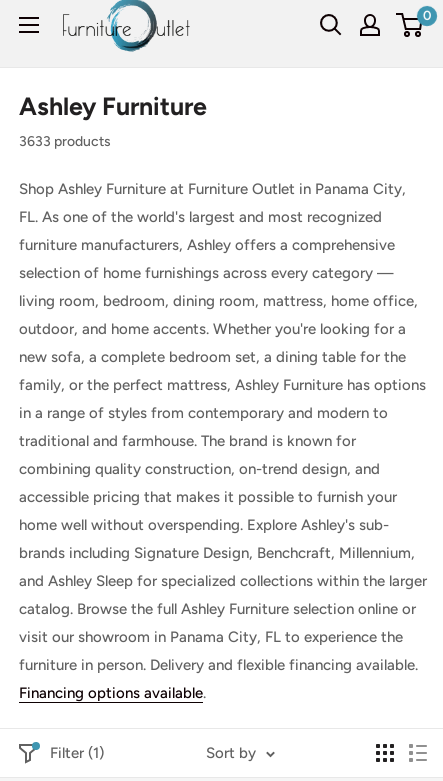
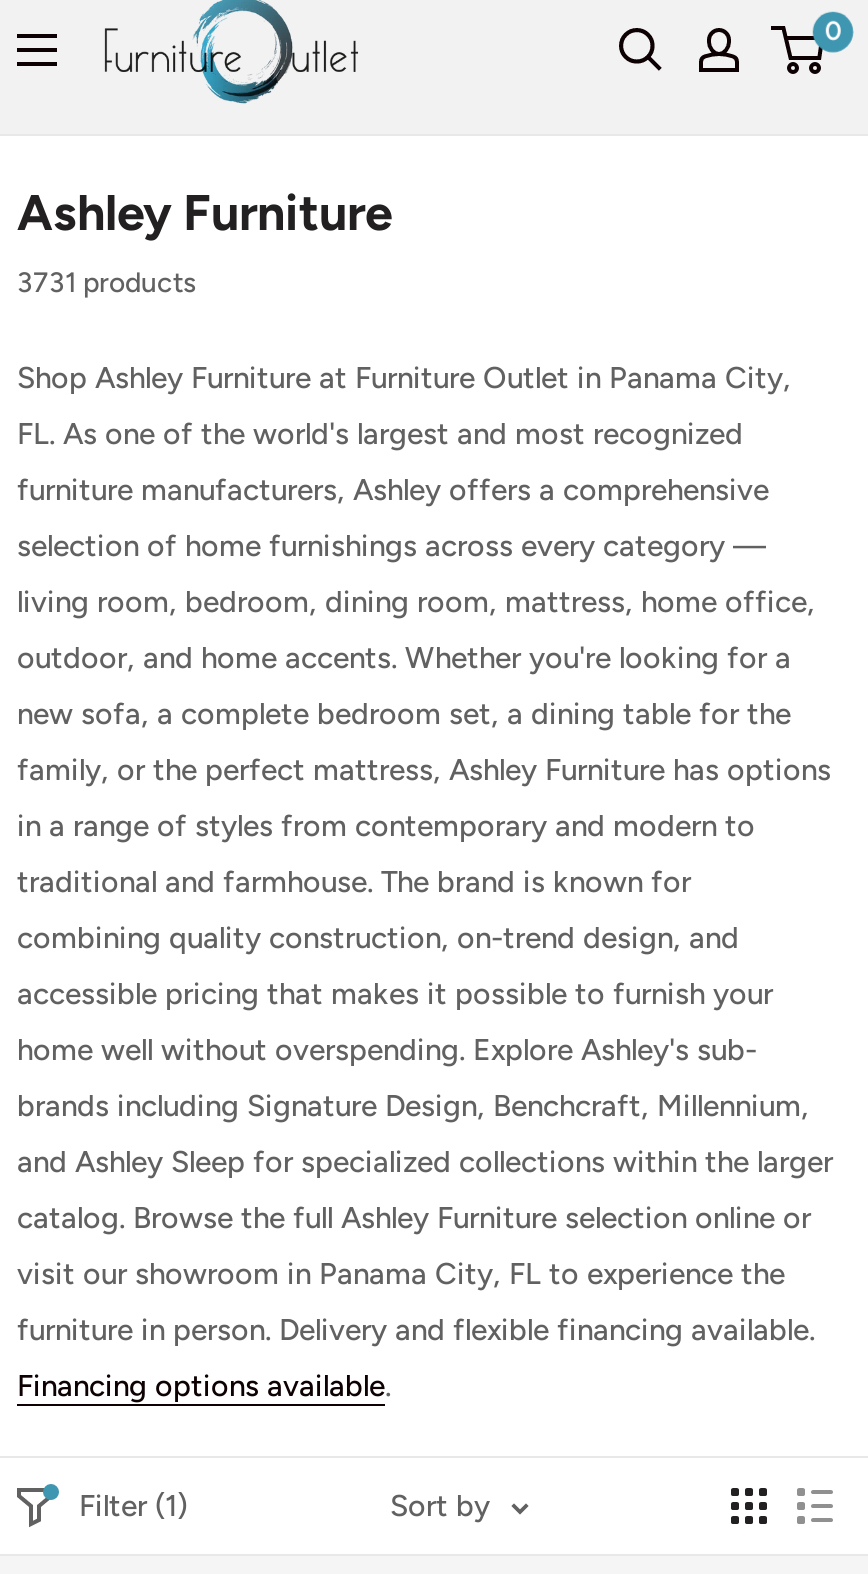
- 3633 products
+ 3731 products
